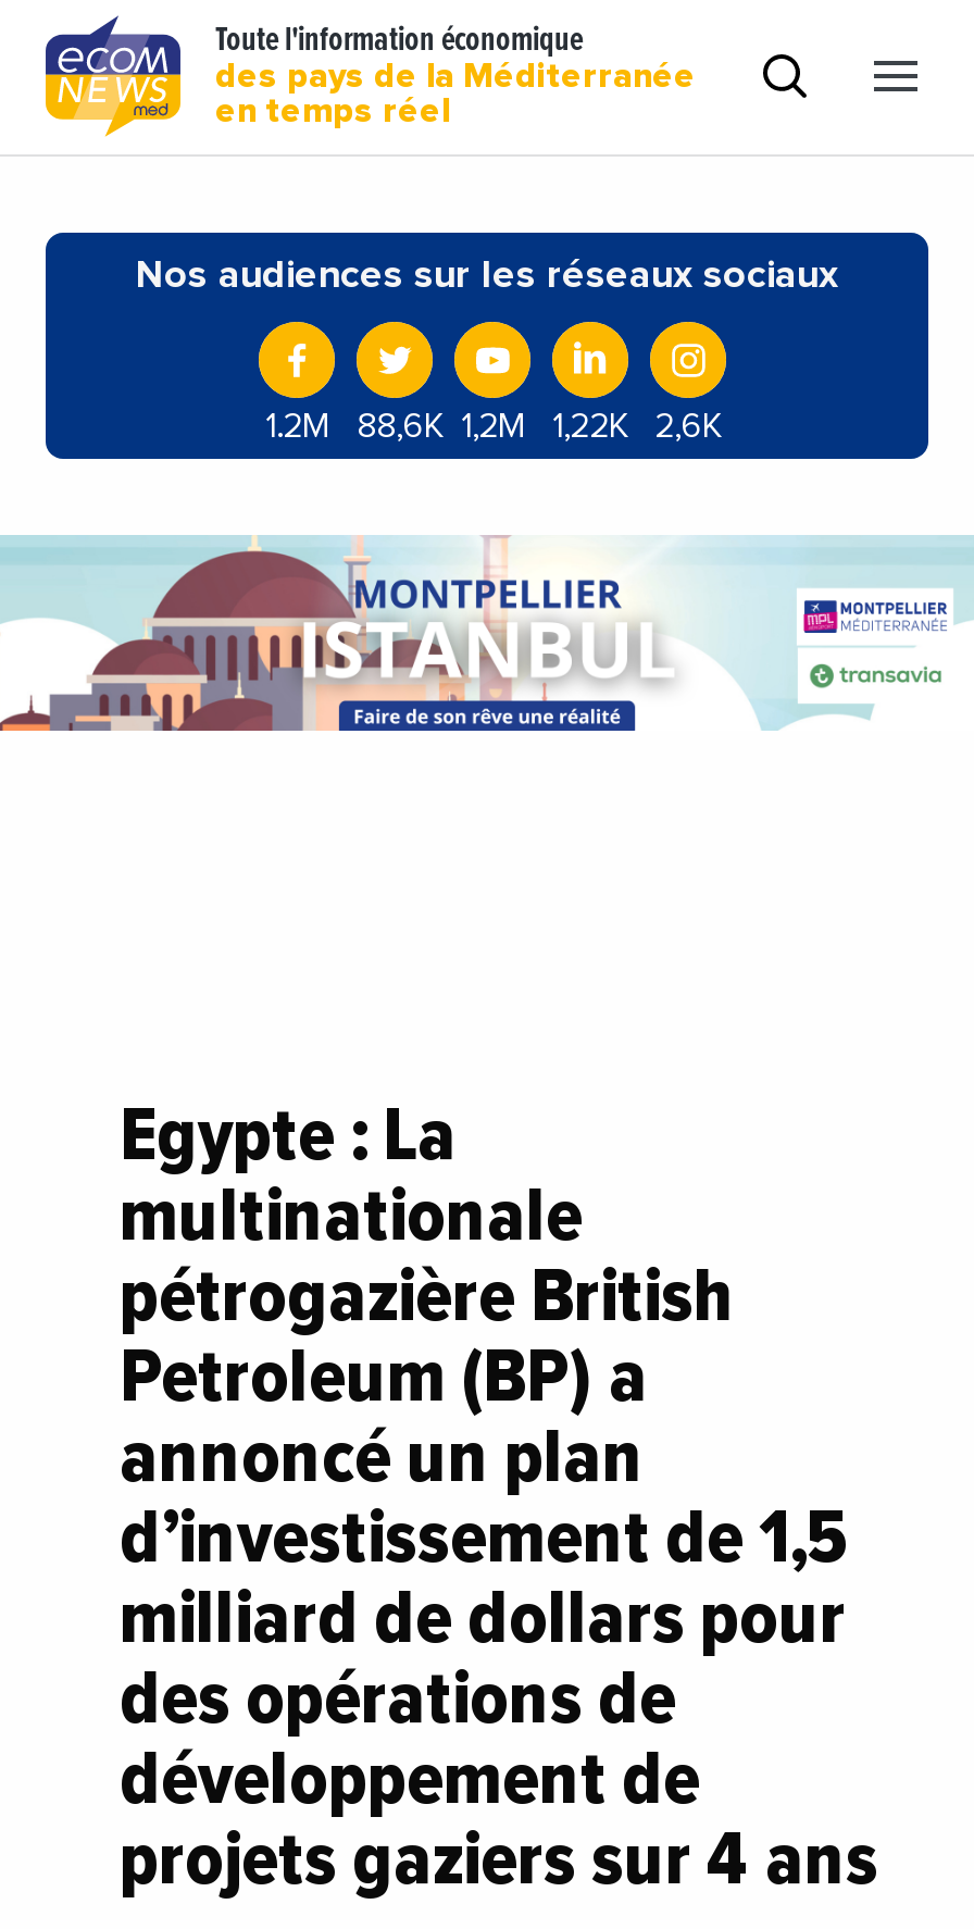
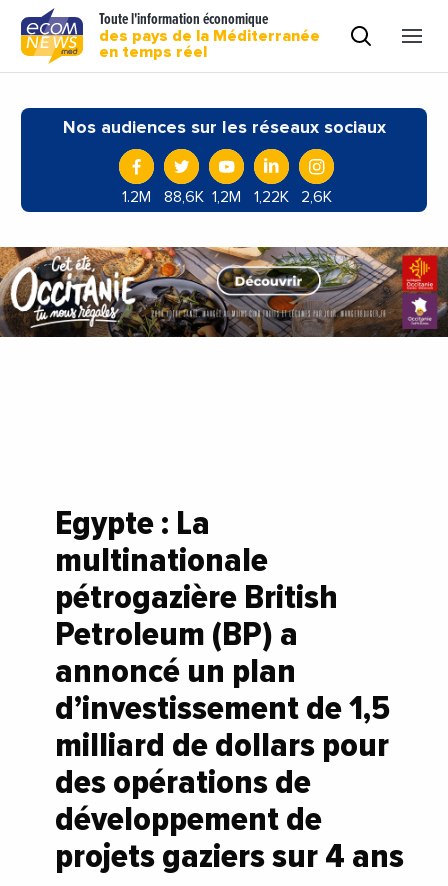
- [image]
+ [image]
